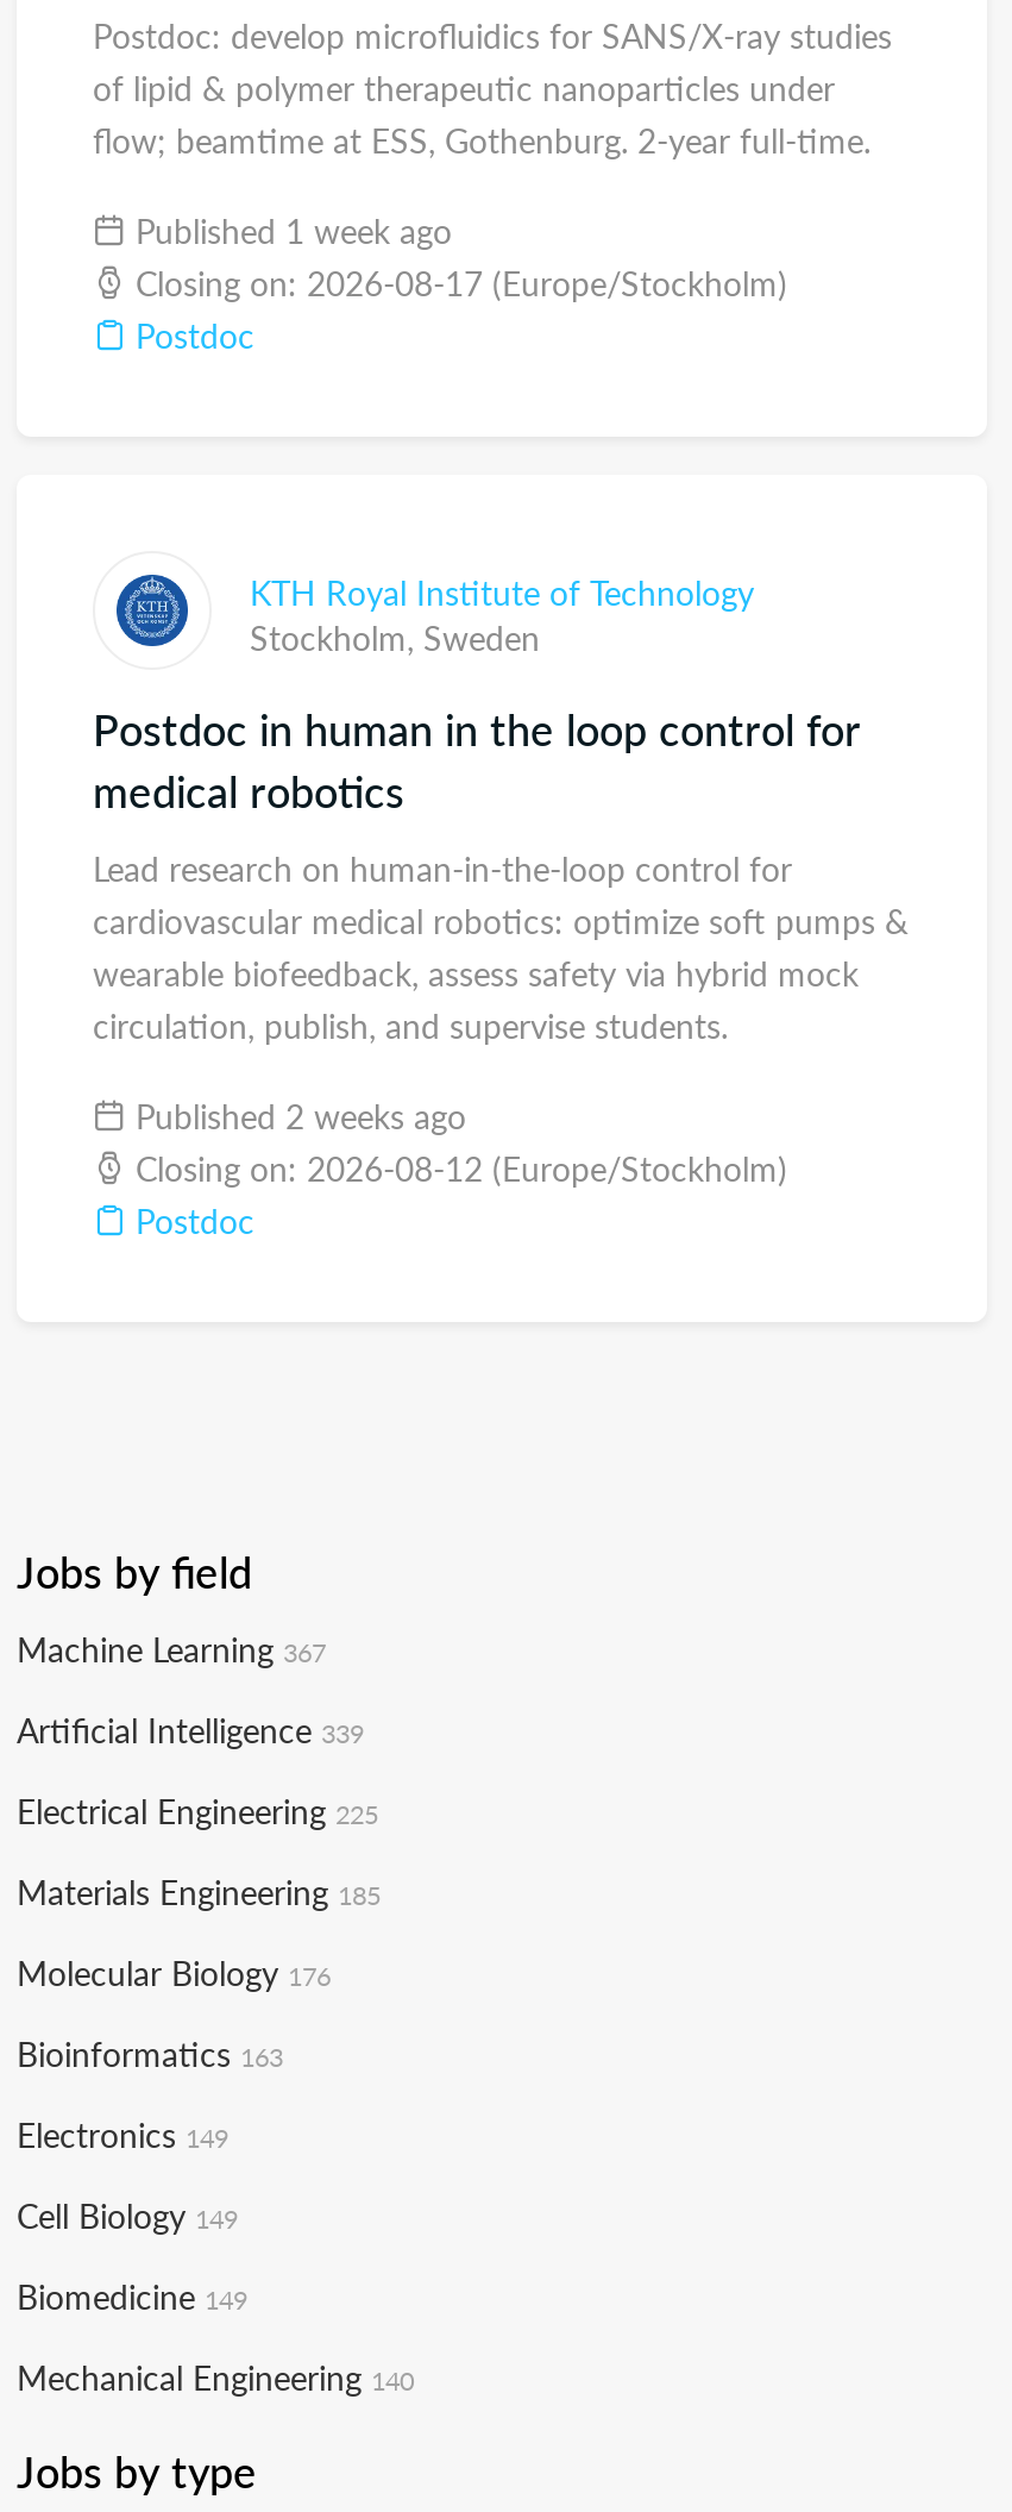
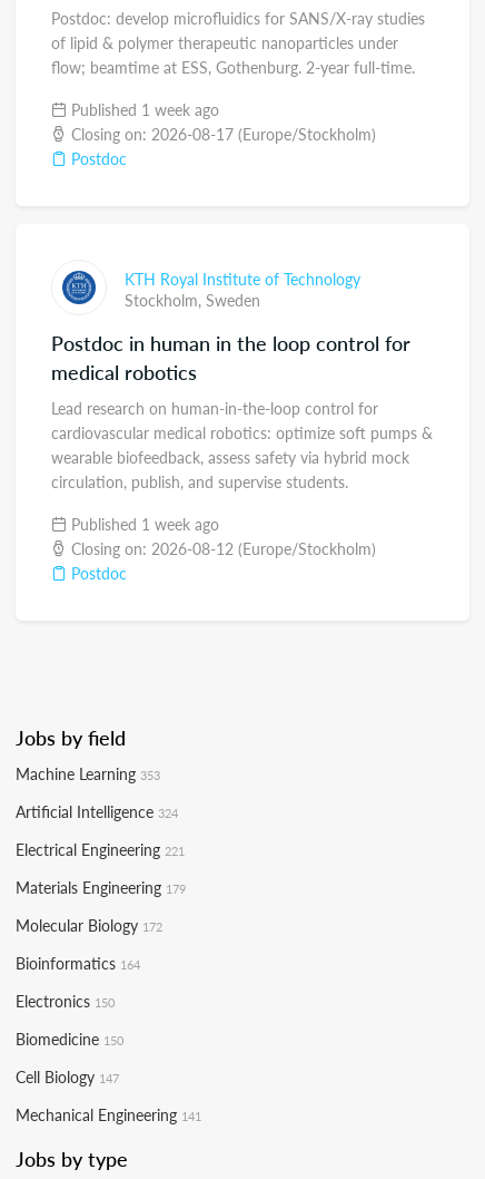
- Published 2 weeks ago
+ Published 1 week ago

- Machine Learning 367
+ Machine Learning 353

- Artificial Intelligence 339
+ Artificial Intelligence 324

- Electrical Engineering 225
+ Electrical Engineering 221

- Materials Engineering 185
+ Materials Engineering 179

- Molecular Biology 176
+ Molecular Biology 172

- Bioinformatics 163
+ Bioinformatics 164

- Electronics 149
+ Electronics 150

- Cell Biology 149
+ Biomedicine 150

- Biomedicine 149
+ Cell Biology 147

- Mechanical Engineering 140
+ Mechanical Engineering 141
